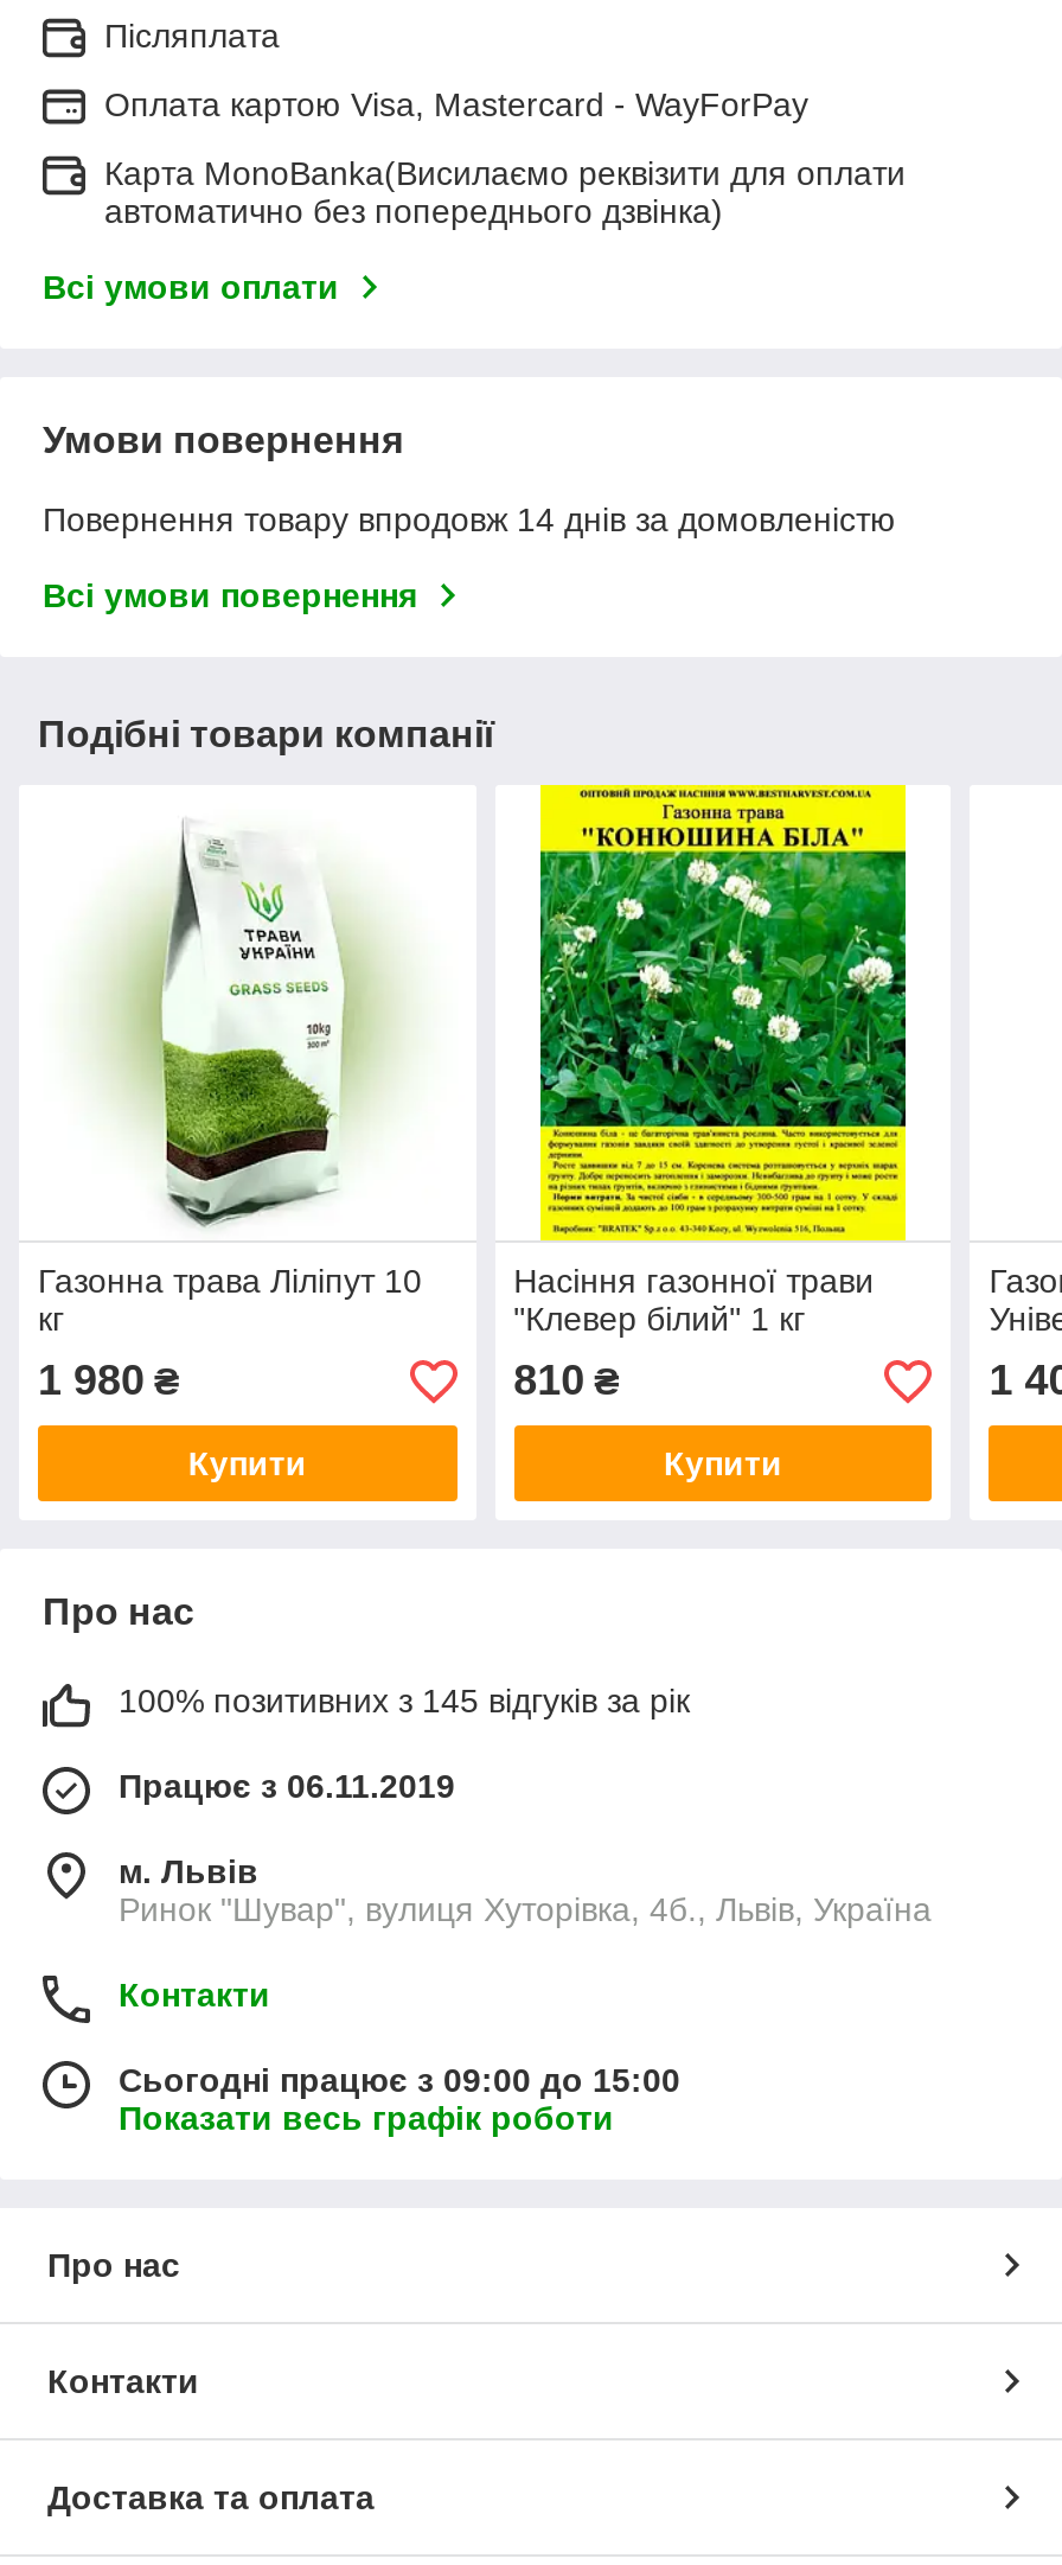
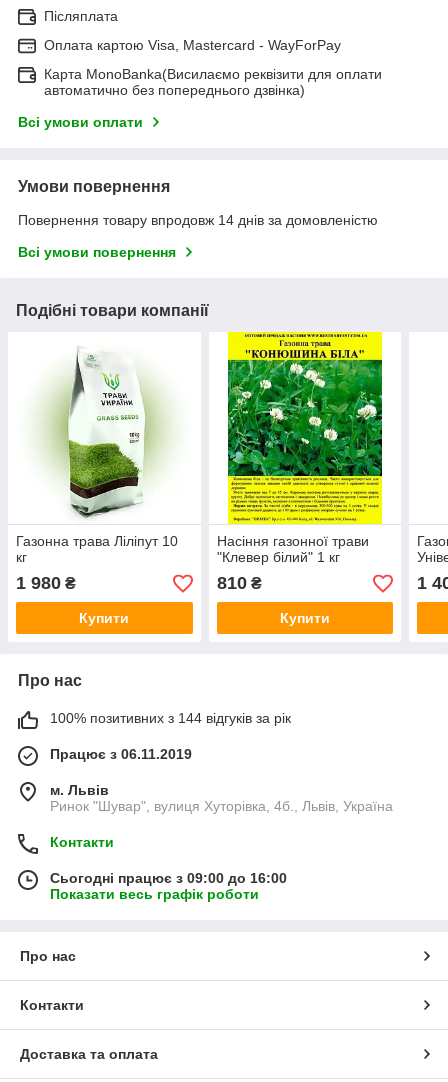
- 100% позитивних з 145 відгуків за рік
+ 100% позитивних з 144 відгуків за рік

- Сьогодні працює з 09:00 до 15:00
+ Сьогодні працює з 09:00 до 16:00
